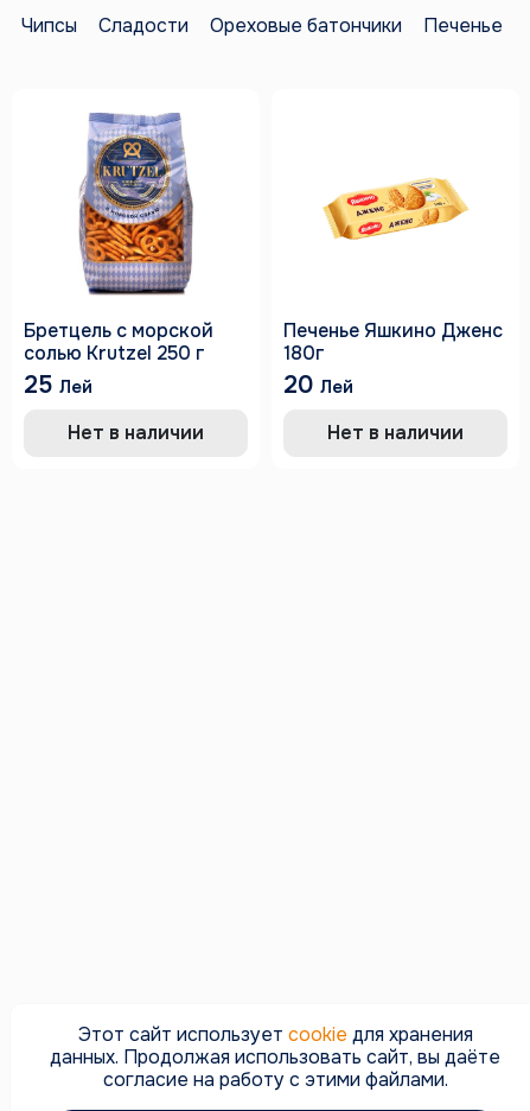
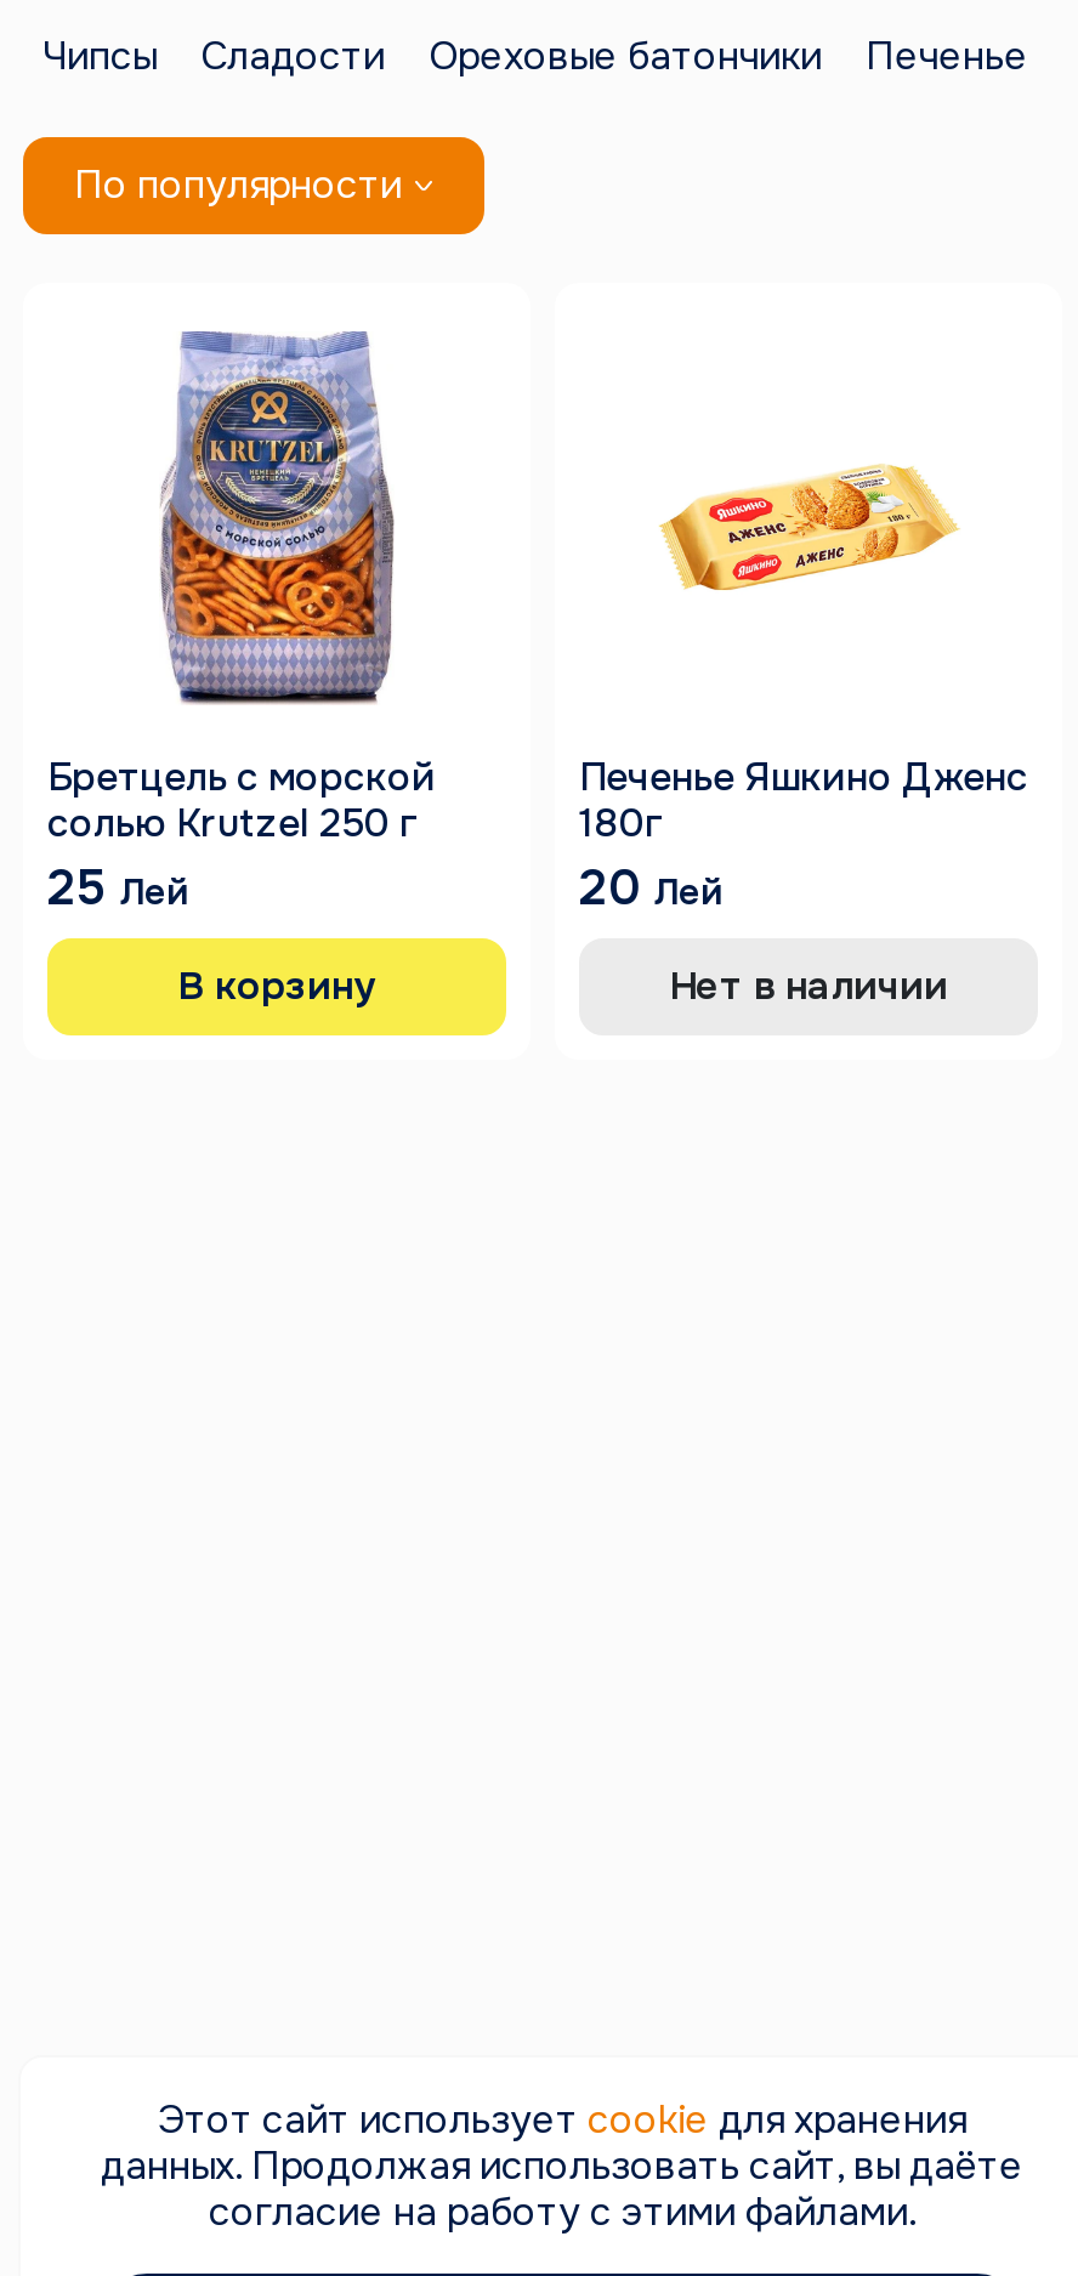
+ По популярности

moved down: [image] | Бретцель с морской | солью Krutzel 250 г | 25 Лей | Печенье Яшкино Дженс | 180г | 20 Лей | Нет в наличии

- Нет в наличии
+ В корзину
